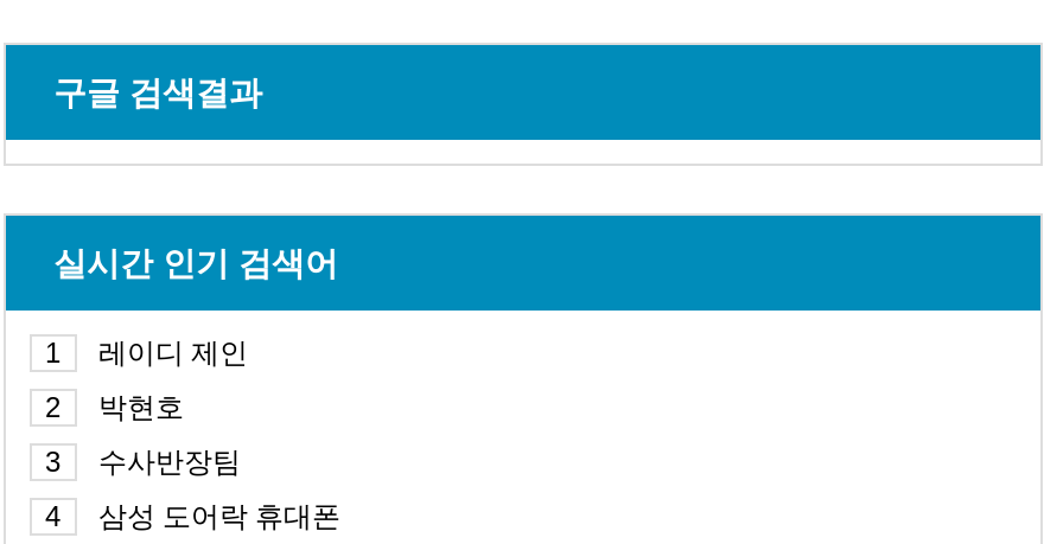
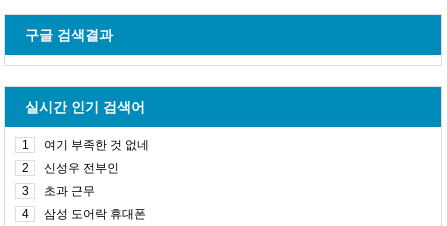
- 레이디 제인
+ 여기 부족한 것 없네

- 박현호
+ 신성우 전부인

- 수사반장팀
+ 초과 근무
